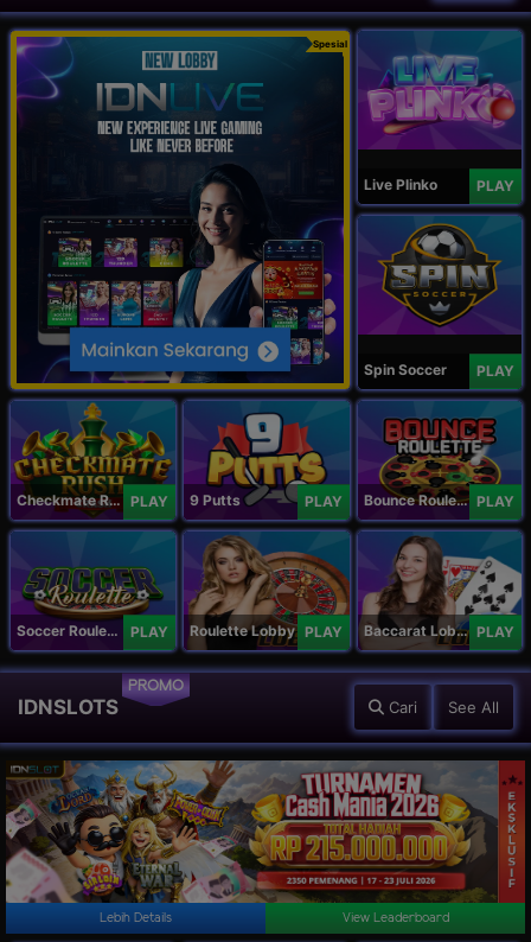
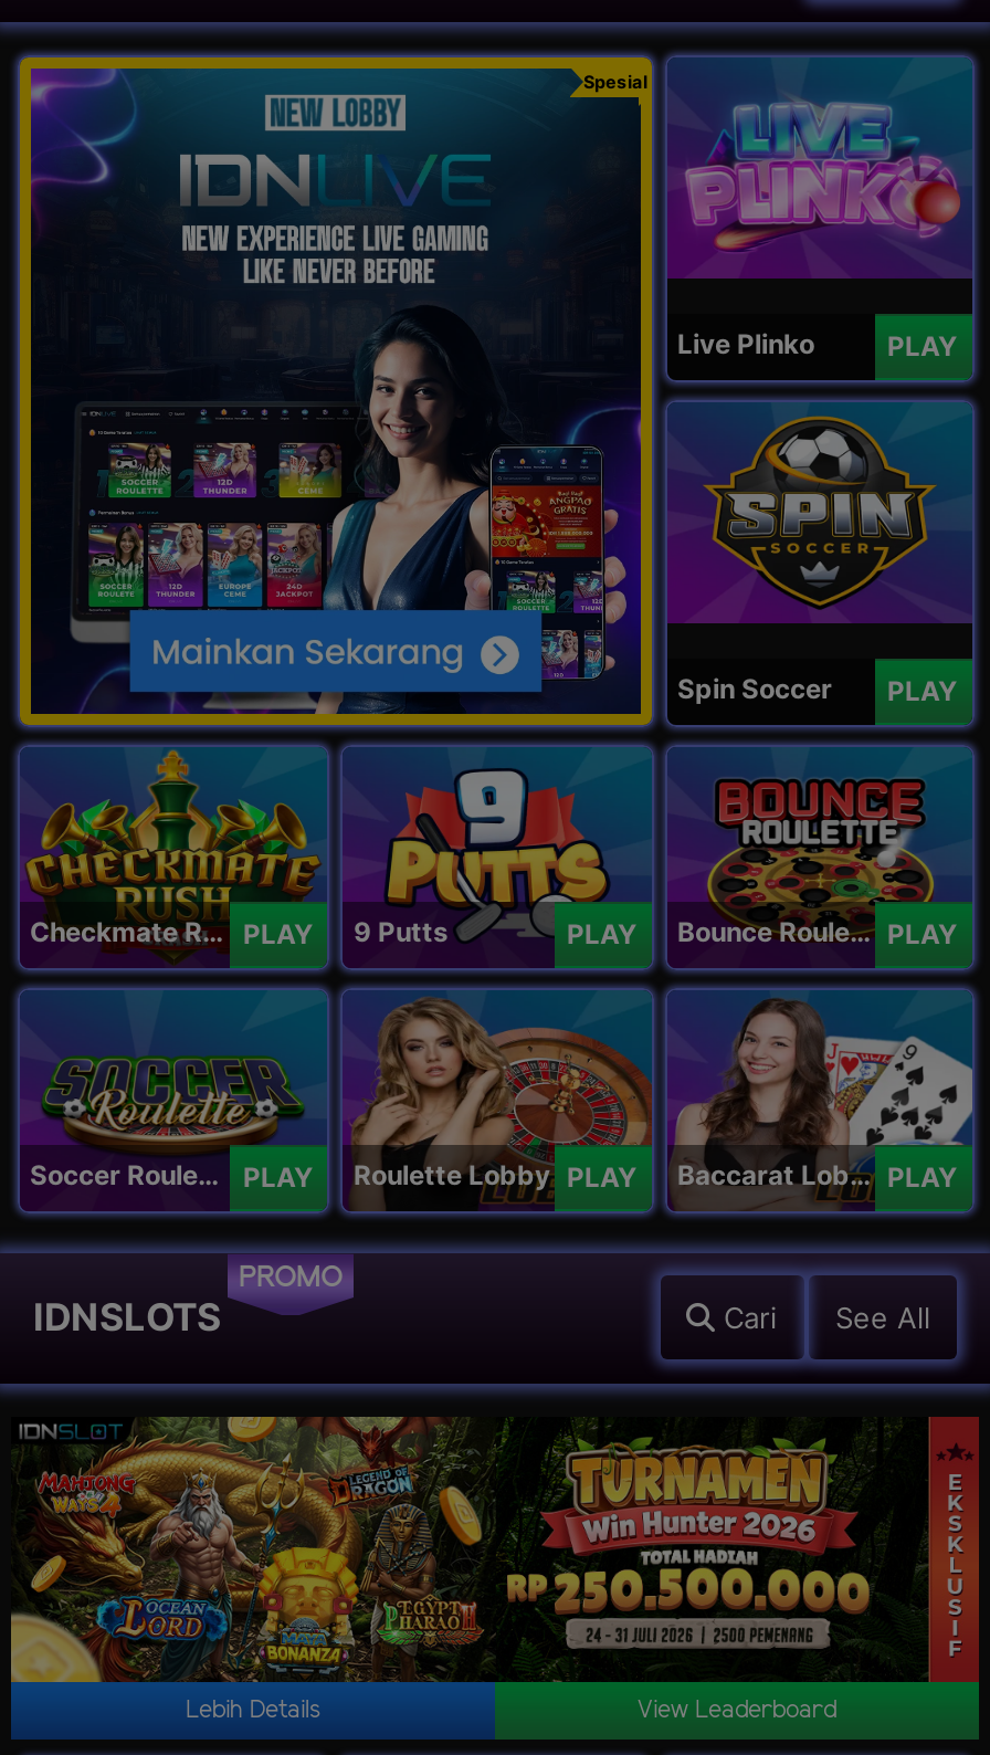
- [image]
+ [image]
